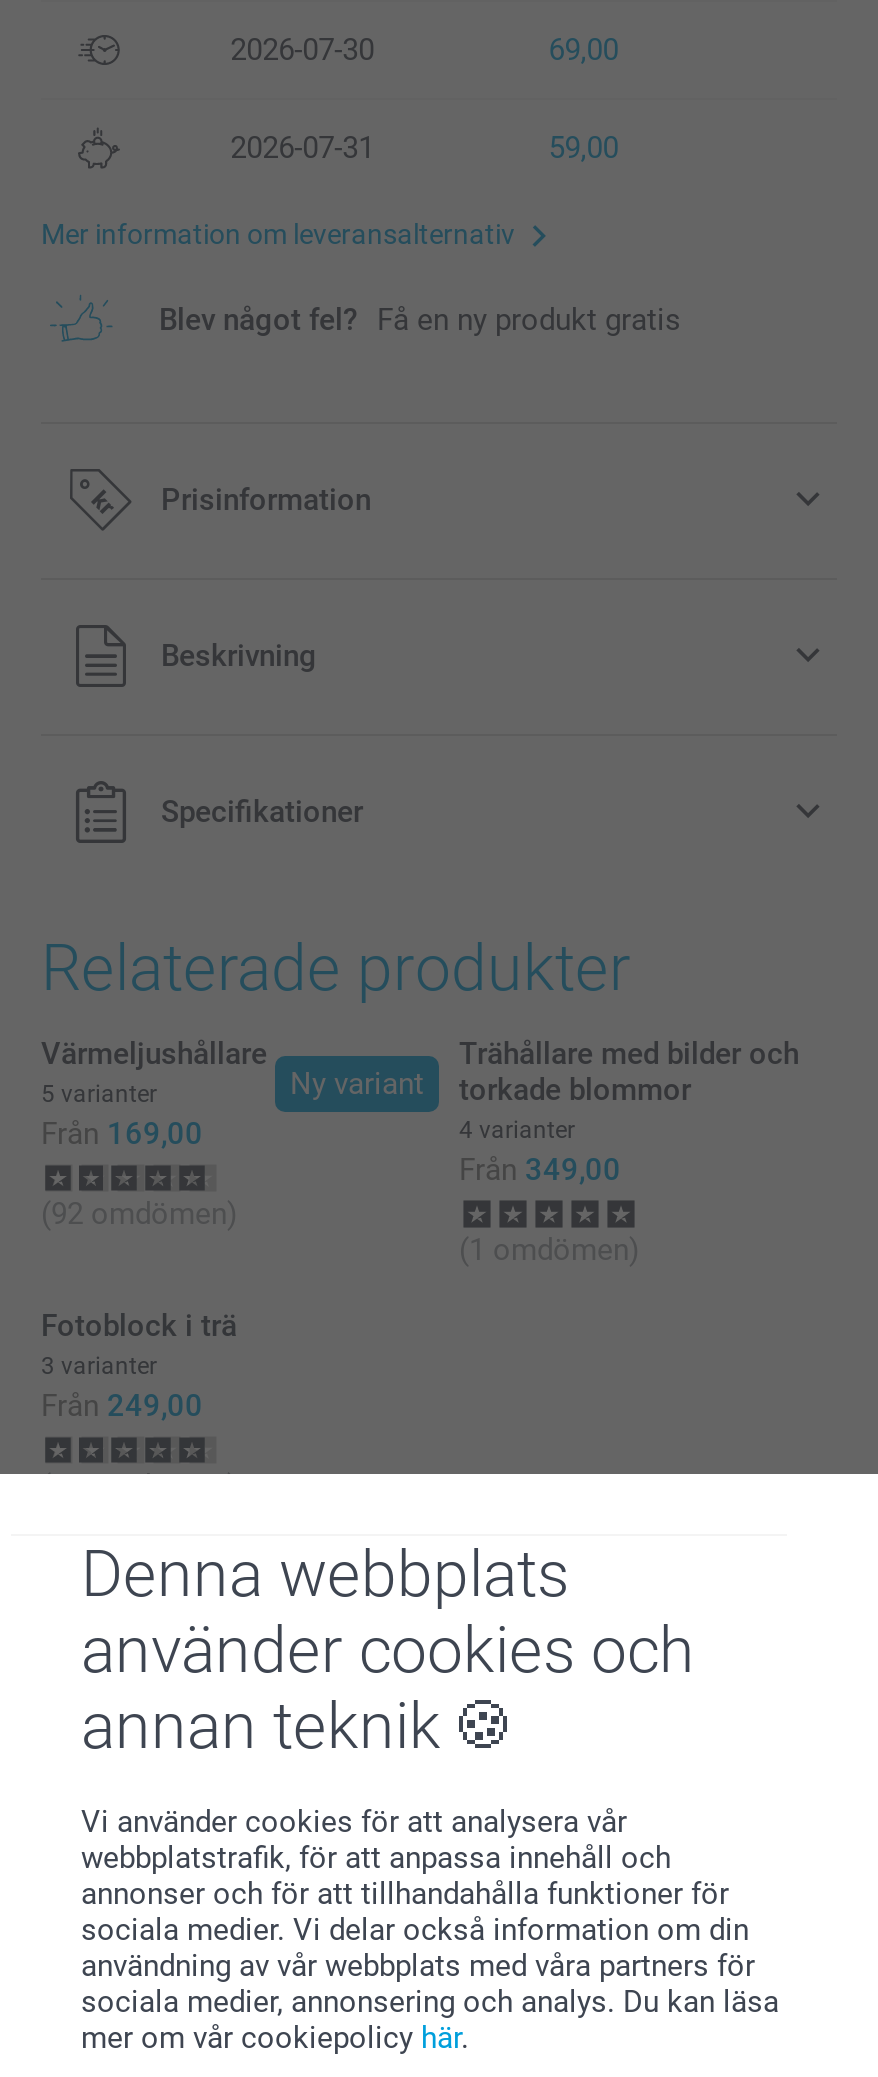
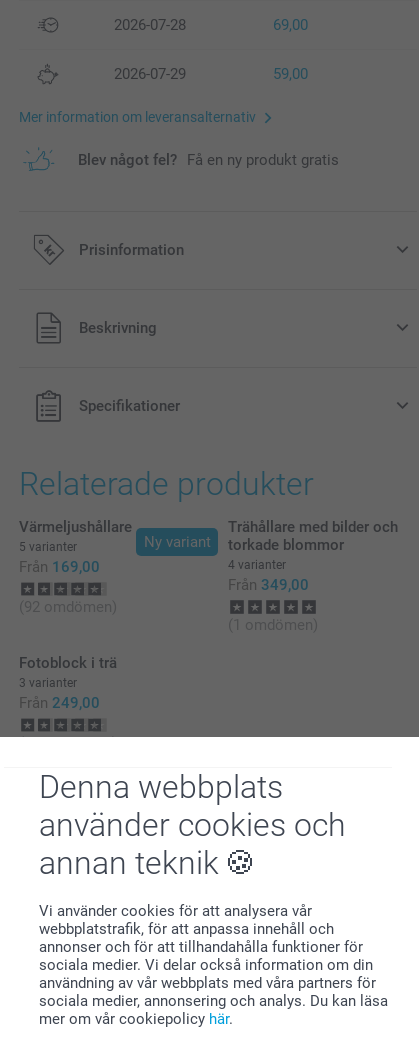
- 2026-07-30
+ 2026-07-28

- 2026-07-31
+ 2026-07-29
